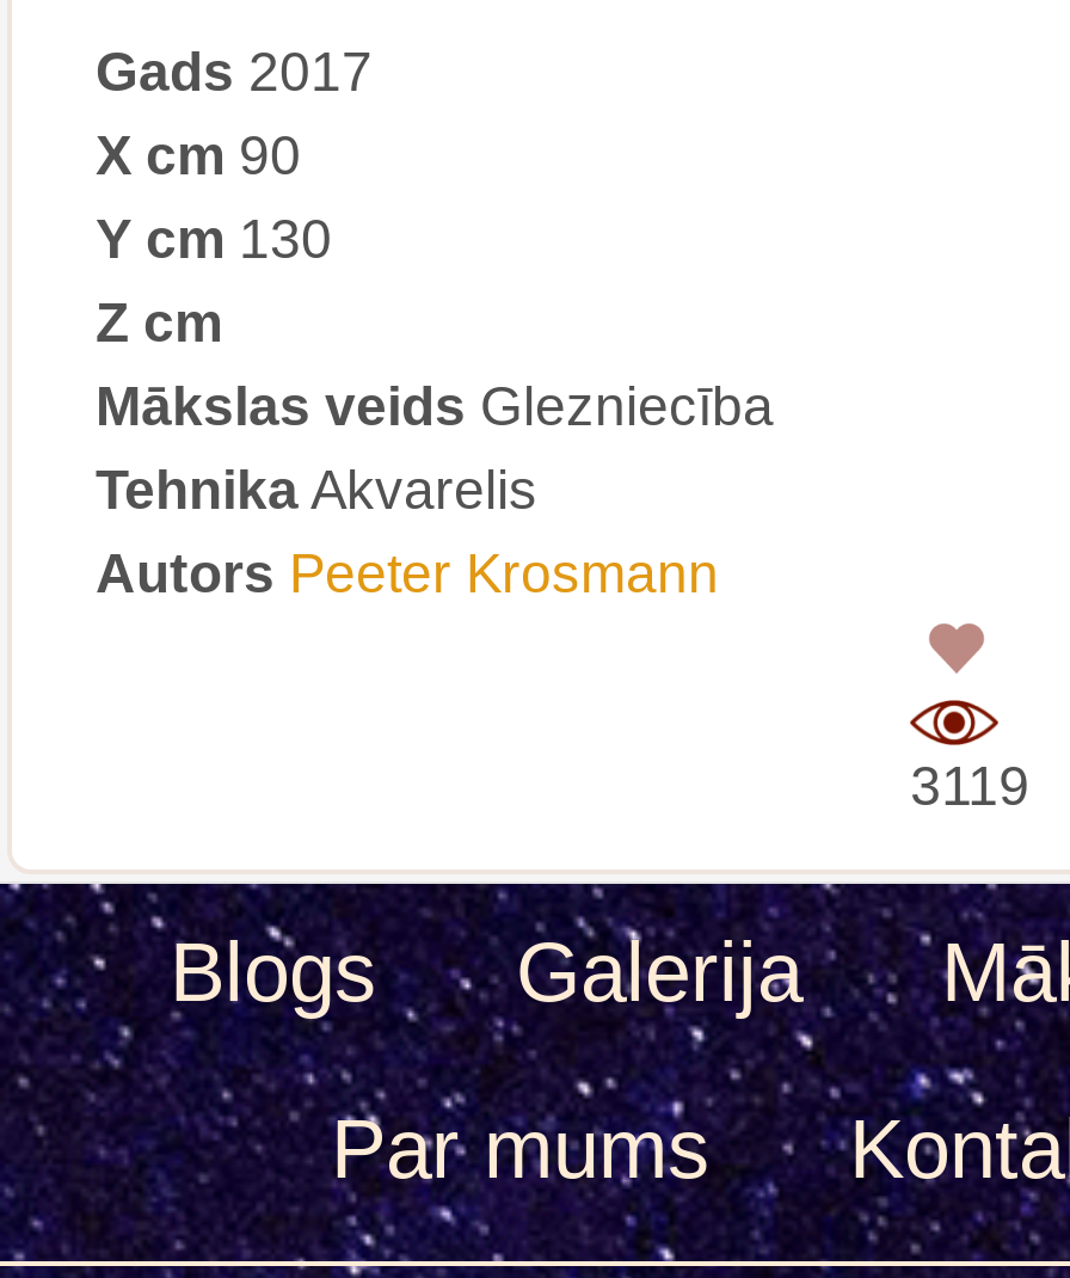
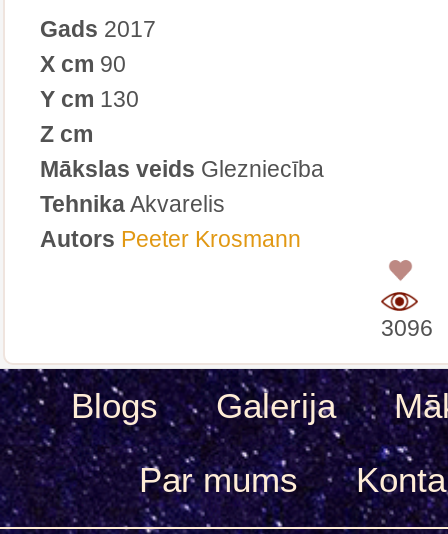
- 3119
+ 3096
